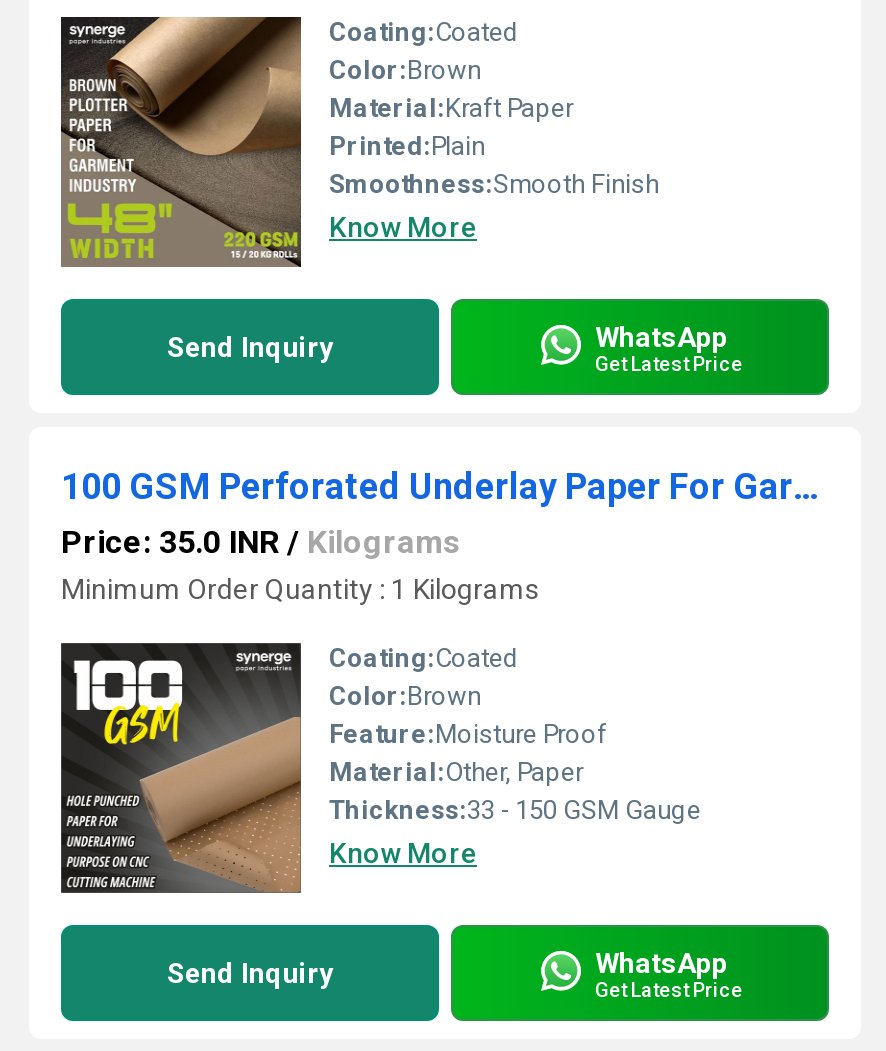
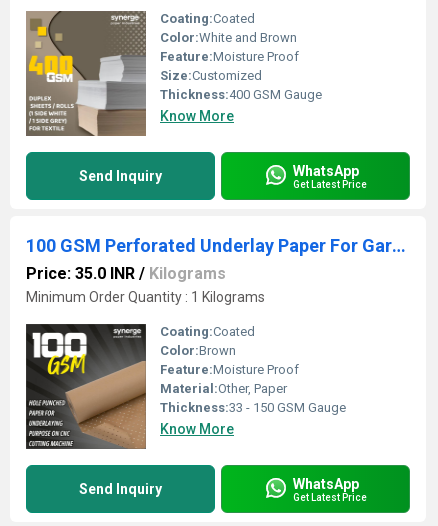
- [image]
- Color:Brown
- Material:Kraft Paper
- Printed:Plain
- Smoothness:Smooth Finish
+ [image]
+ Color:White and Brown
+ Feature:Moisture Proof
+ Size:Customized
+ Thickness:400 GSM Gauge
